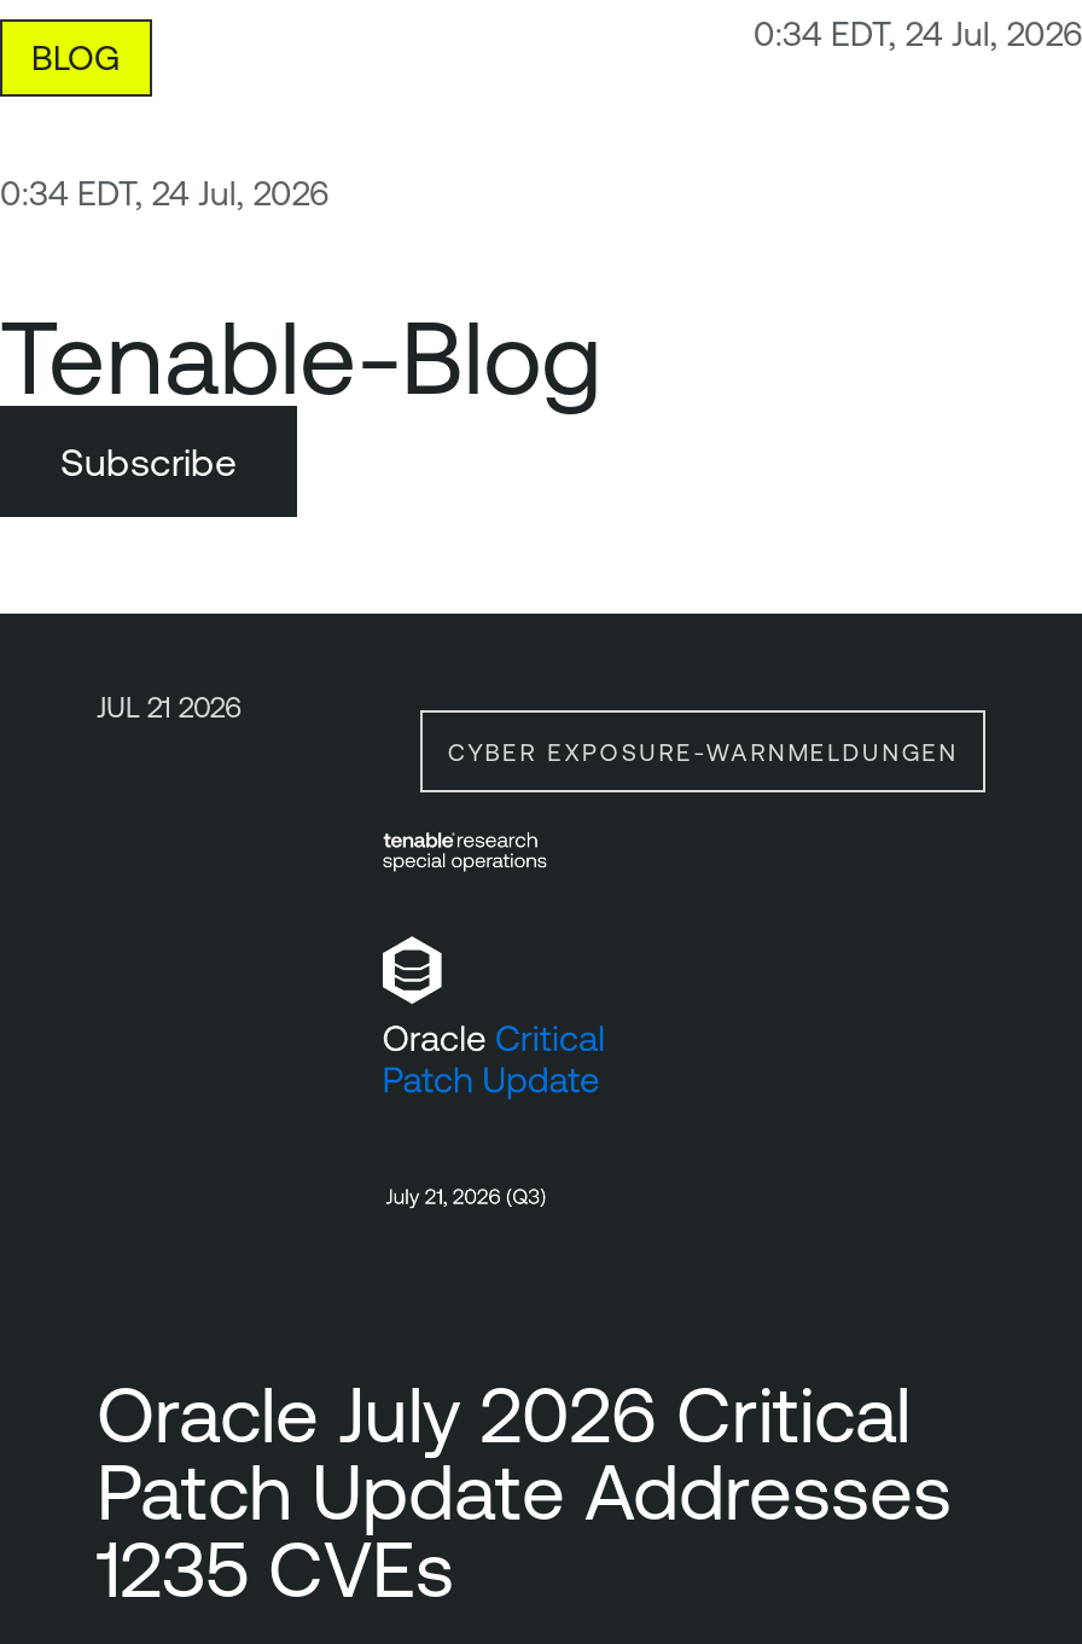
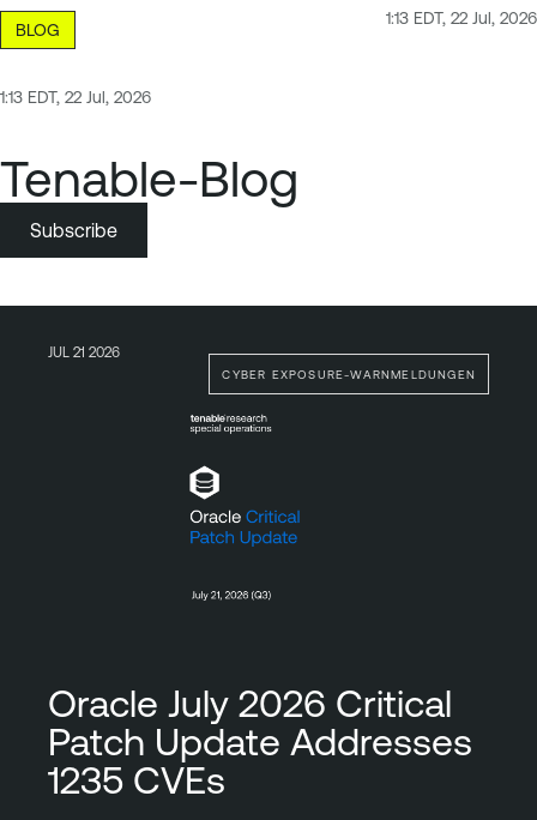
- 0:34 EDT, 24 Jul, 2026
+ 1:13 EDT, 22 Jul, 2026

- 0:34 EDT, 24 Jul, 2026
+ 1:13 EDT, 22 Jul, 2026
